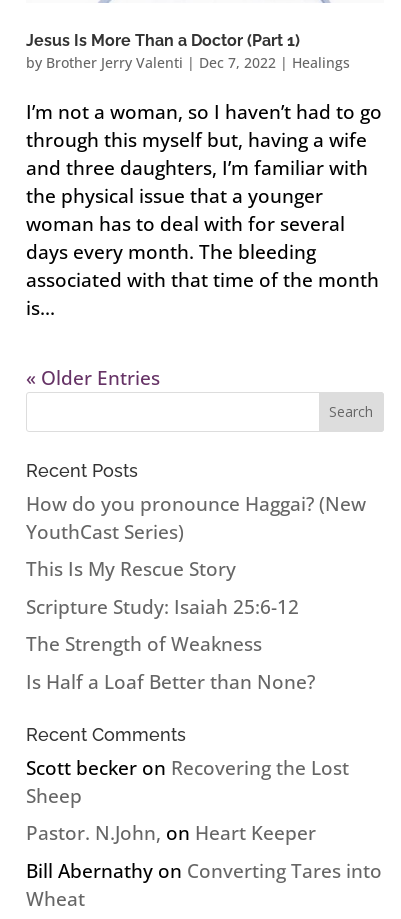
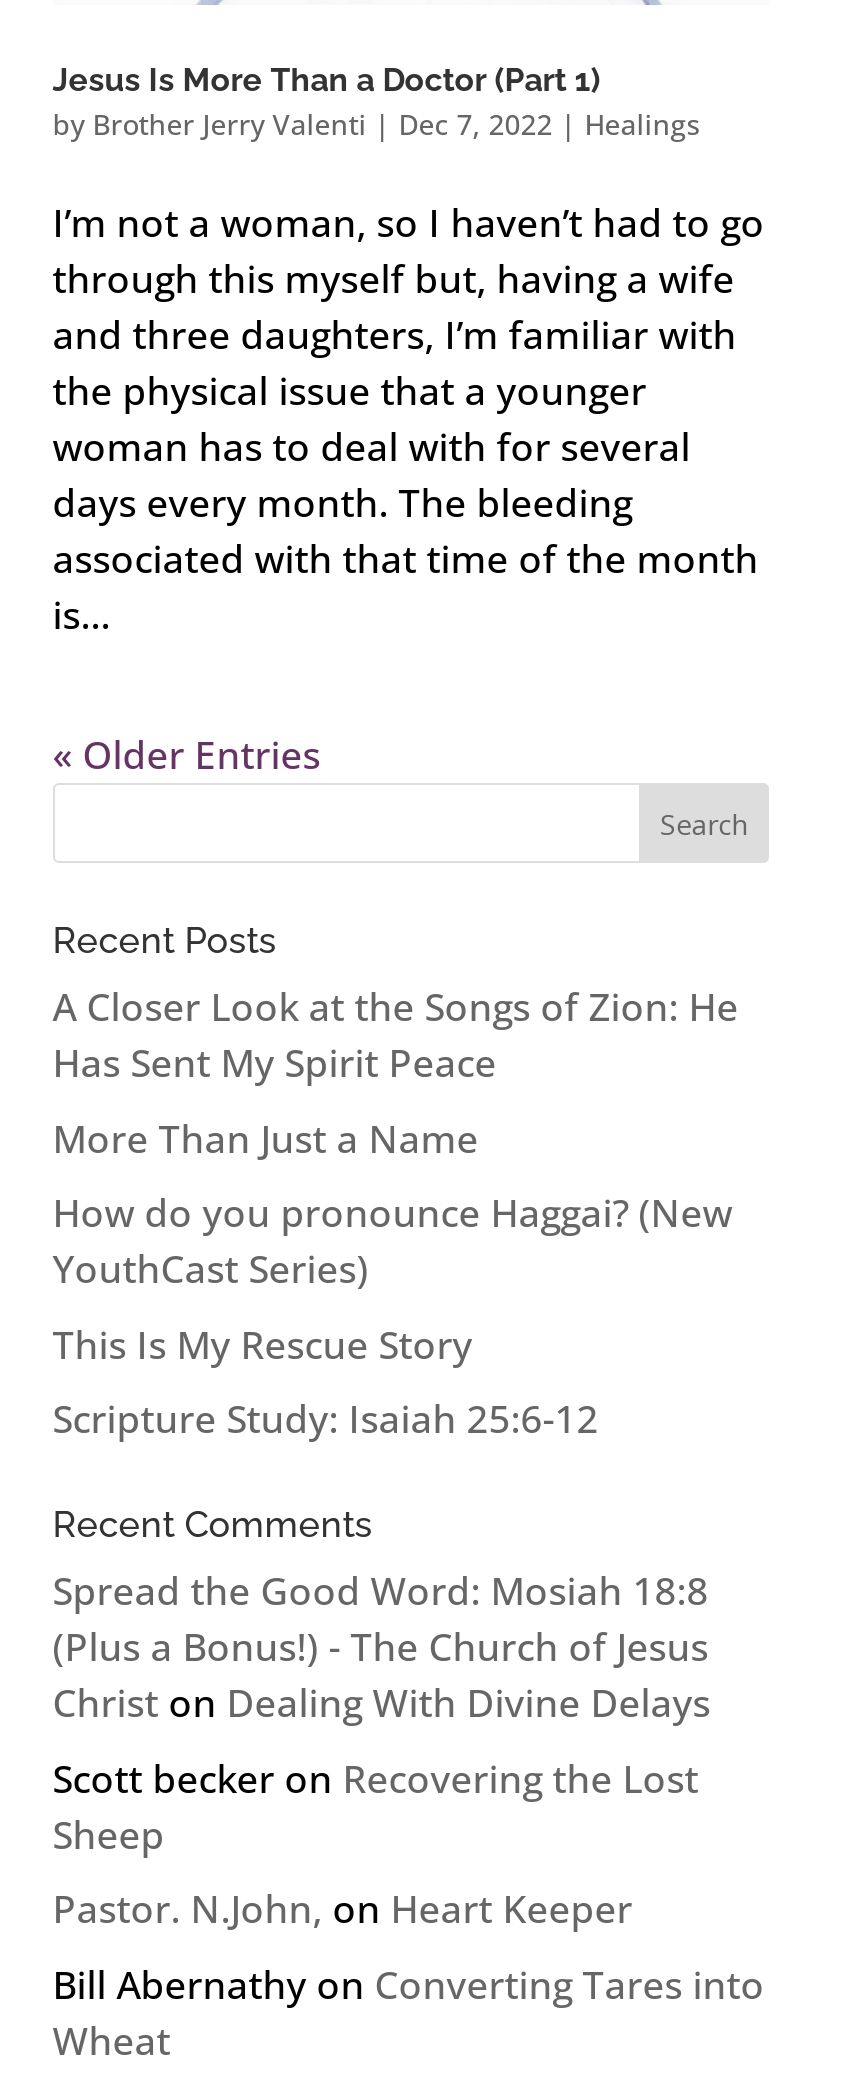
+ A Closer Look at the Songs of Zion: He
+ Has Sent My Spirit Peace
+ More Than Just a Name

- The Strength of Weakness
- Is Half a Loaf Better than None?

+ Spread the Good Word: Mosiah 18:8
+ (Plus a Bonus!) - The Church of Jesus
+ Christ on Dealing With Divine Delays
